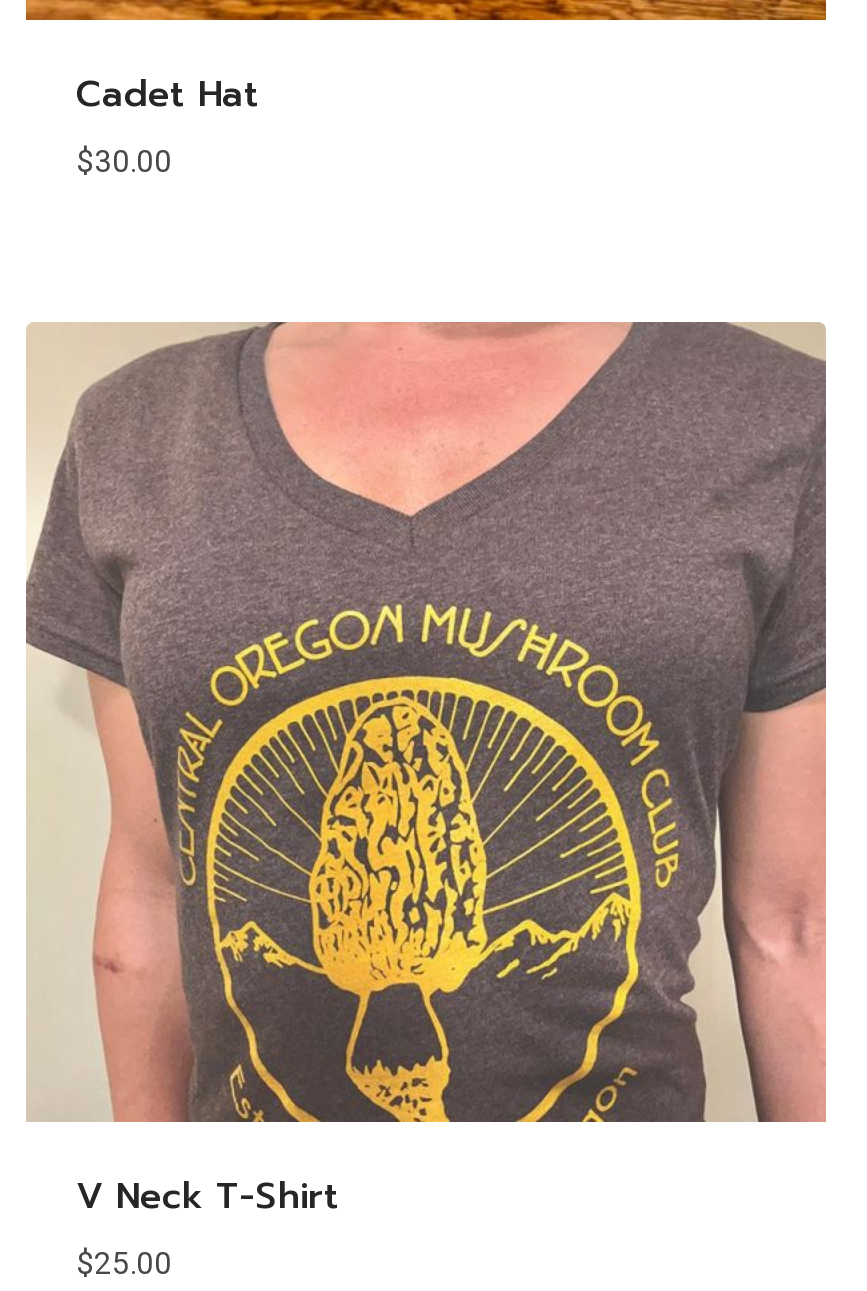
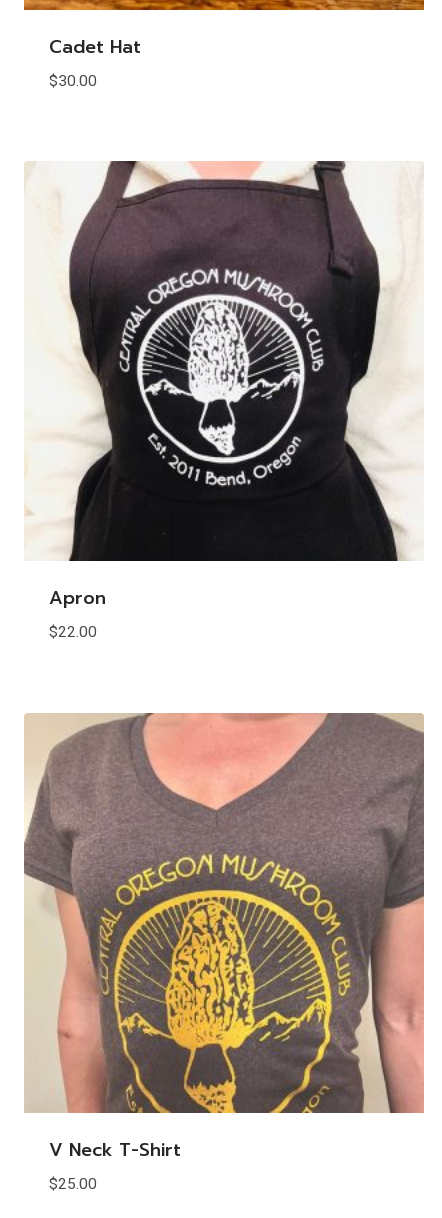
+ [image]
+ Apron
+ $22.00
